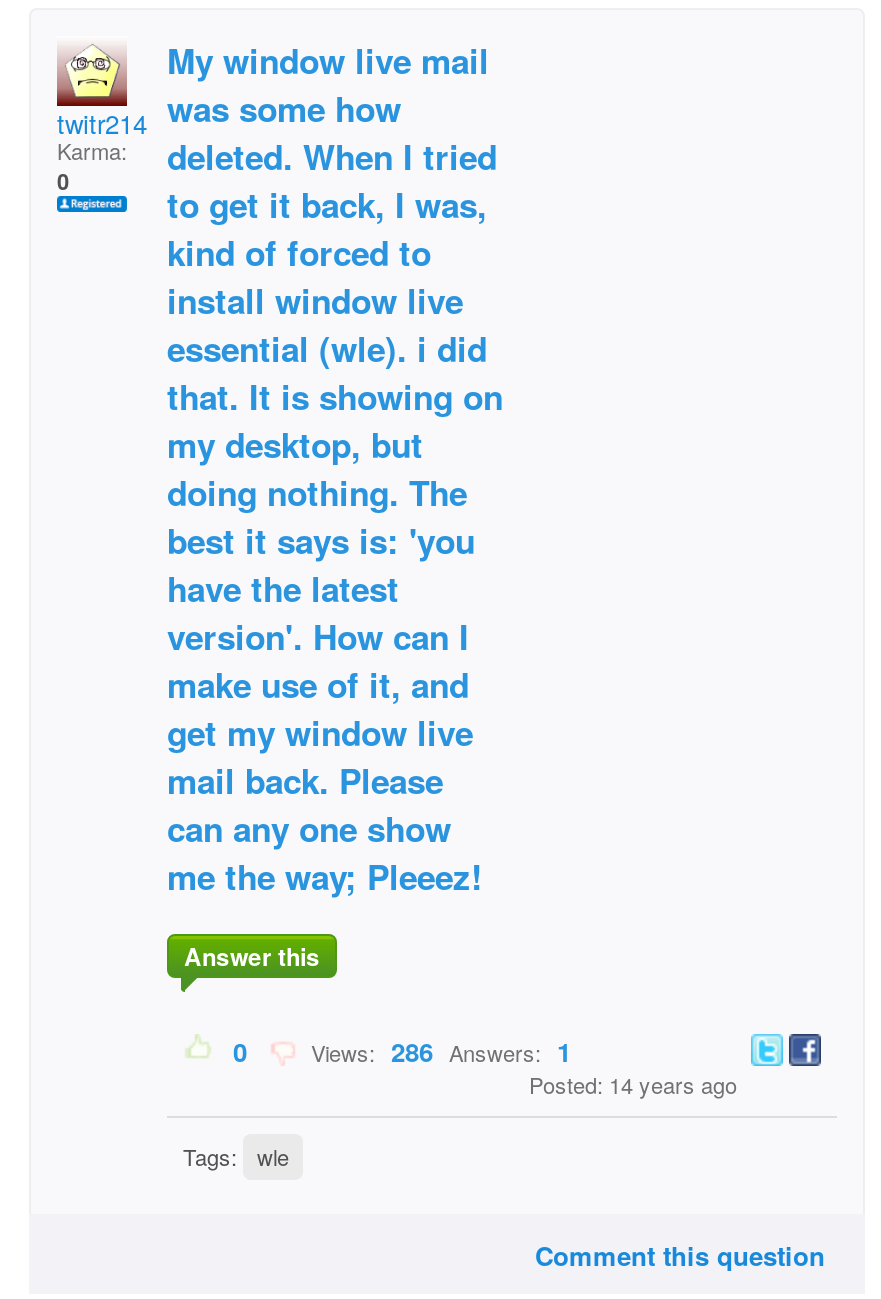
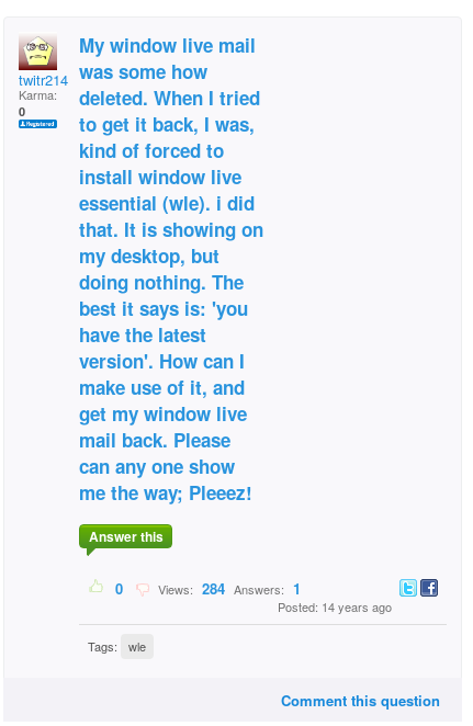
- Views: 286 Answers: 1
+ Views: 284 Answers: 1
